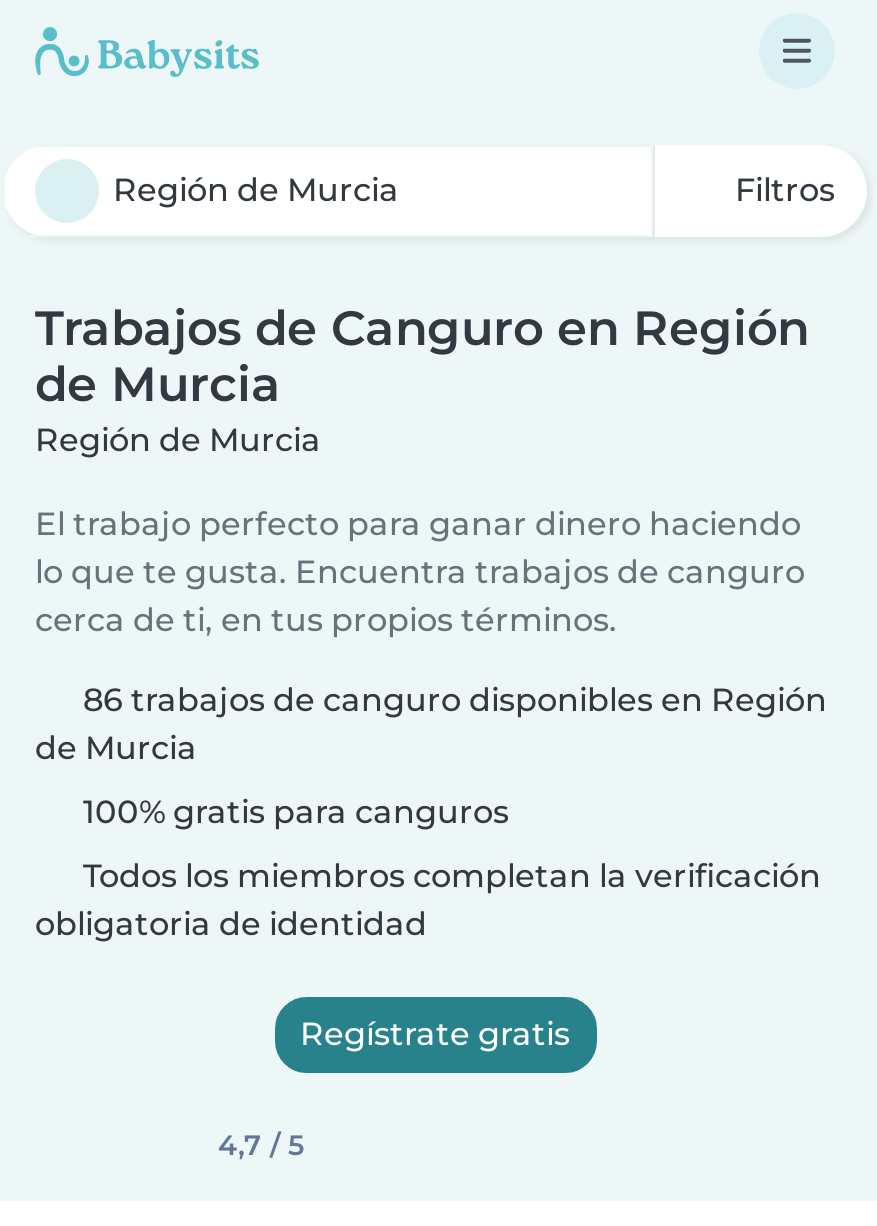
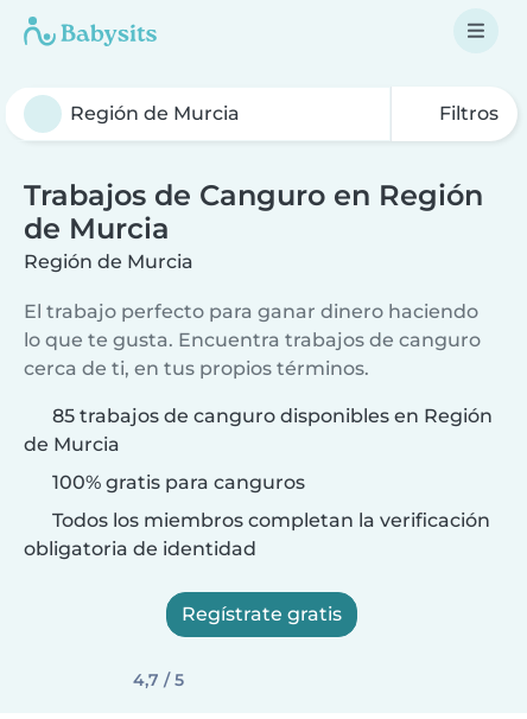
- 86 trabajos de canguro disponibles en Región
+ 85 trabajos de canguro disponibles en Región
